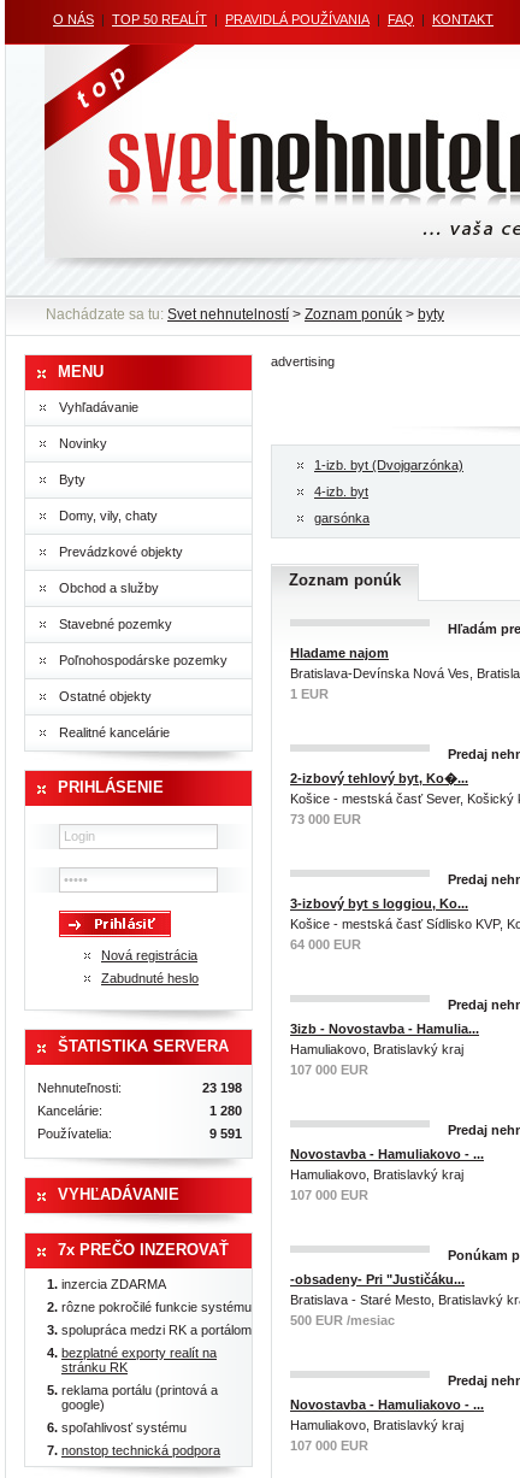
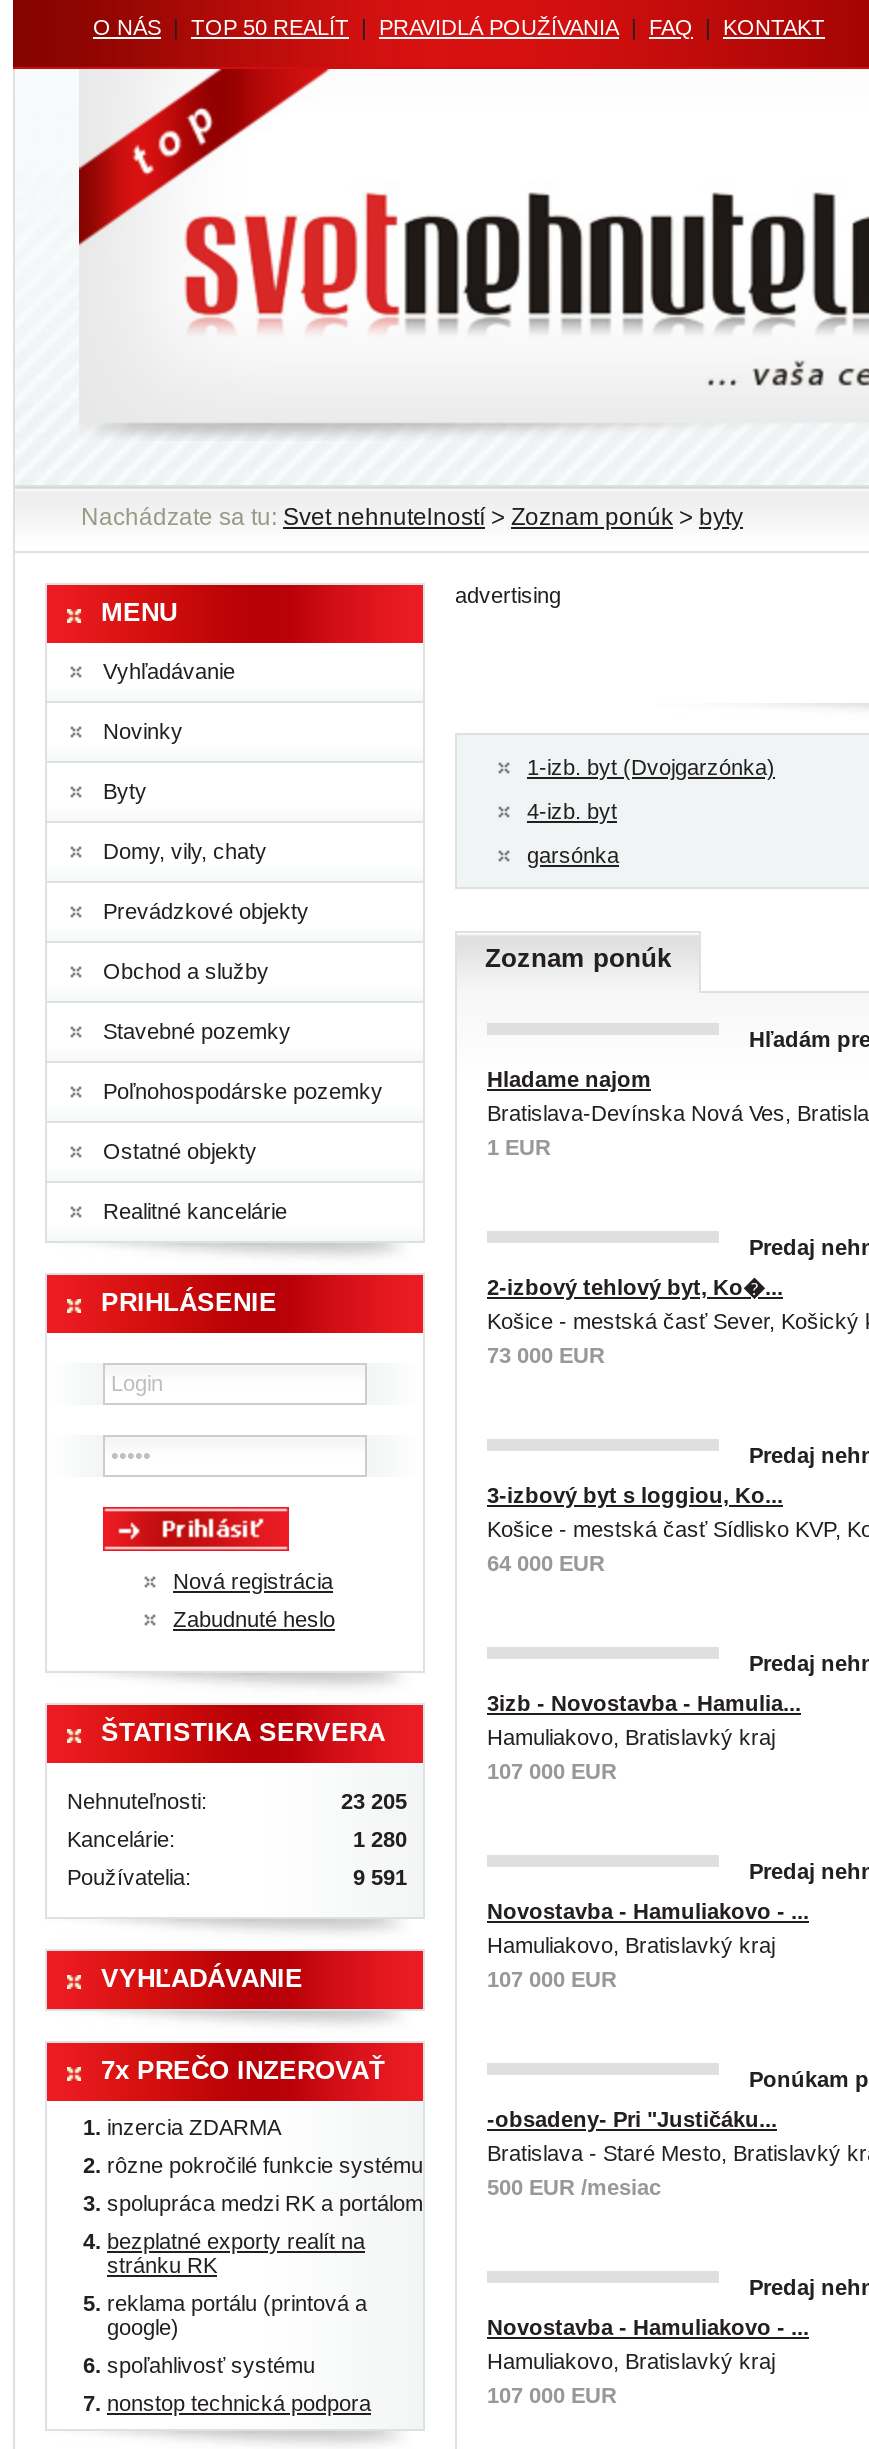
- 23 198
+ 23 205
